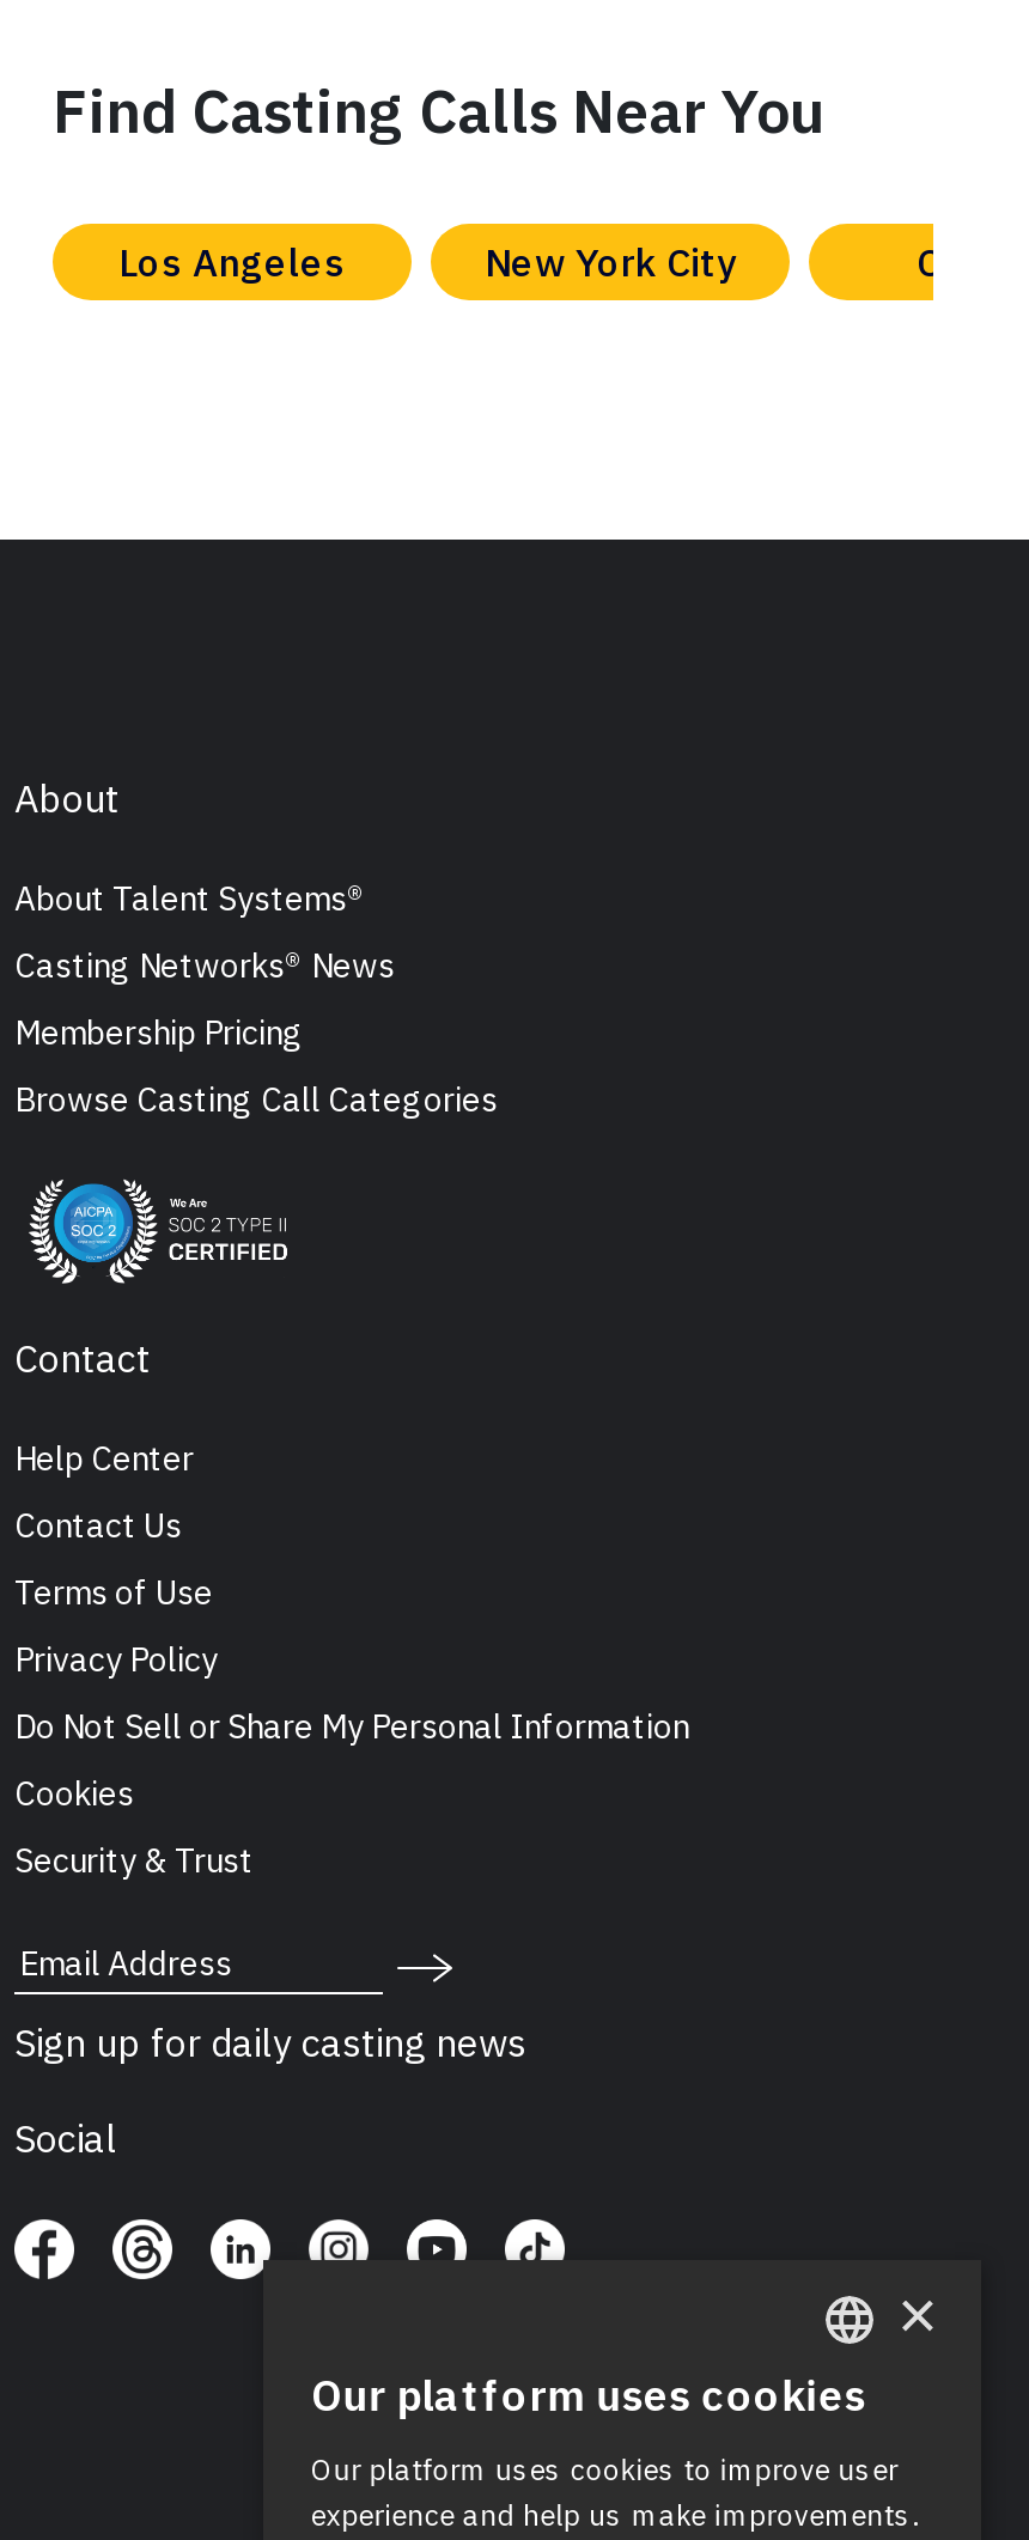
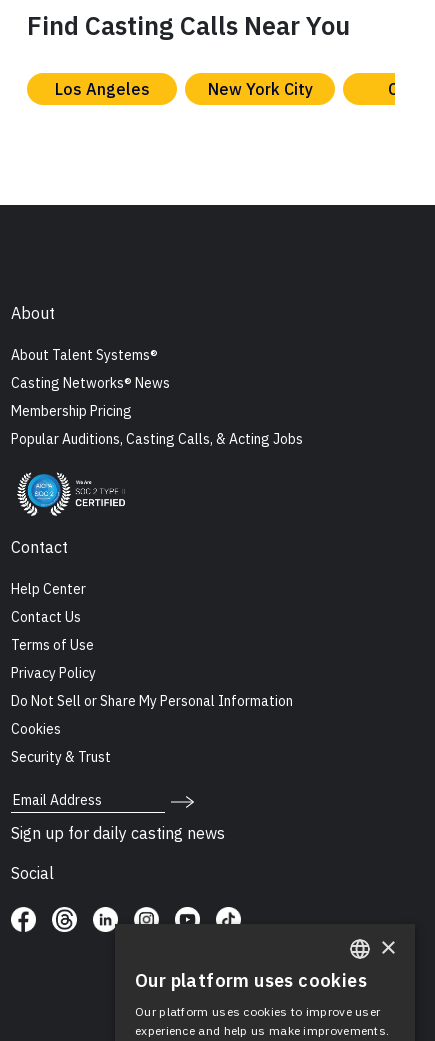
- Browse Casting Call Categories
+ Popular Auditions, Casting Calls, & Acting Jobs
